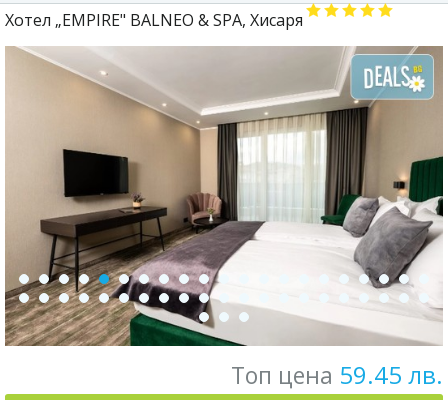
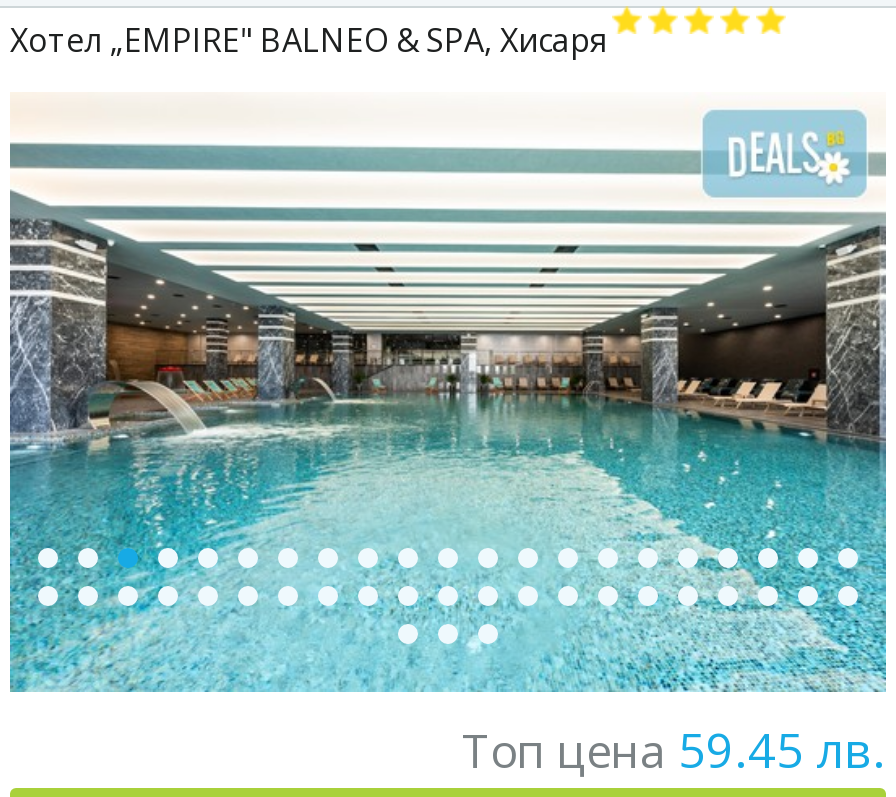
- [image]
+ [image]
